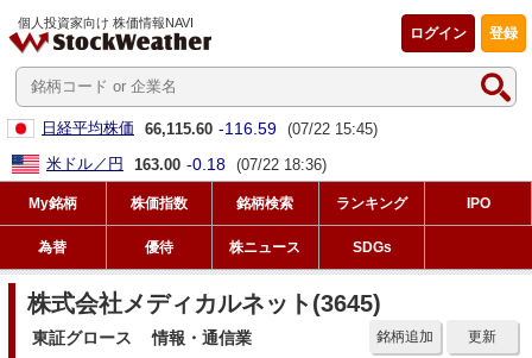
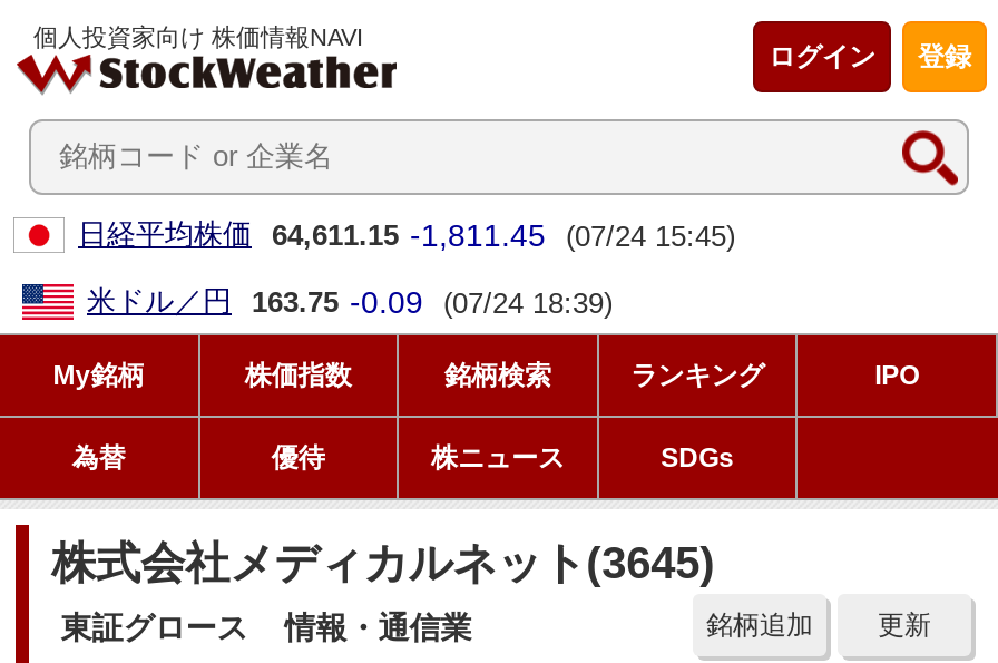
- 日経平均株価 66,115.60 -116.59 (07/22 15:45)
+ 日経平均株価 64,611.15 -1,811.45 (07/24 15:45)

- 米ドル／円 163.00 -0.18 (07/22 18:36)
+ 米ドル／円 163.75 -0.09 (07/24 18:39)
